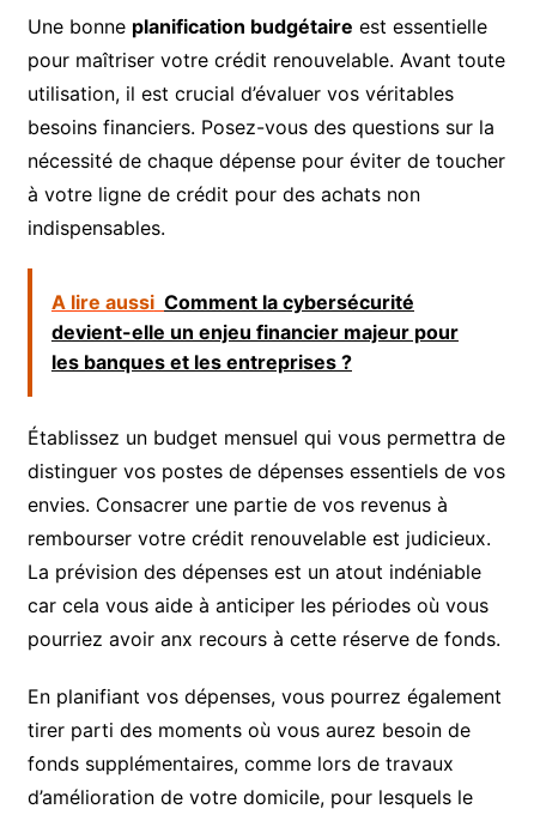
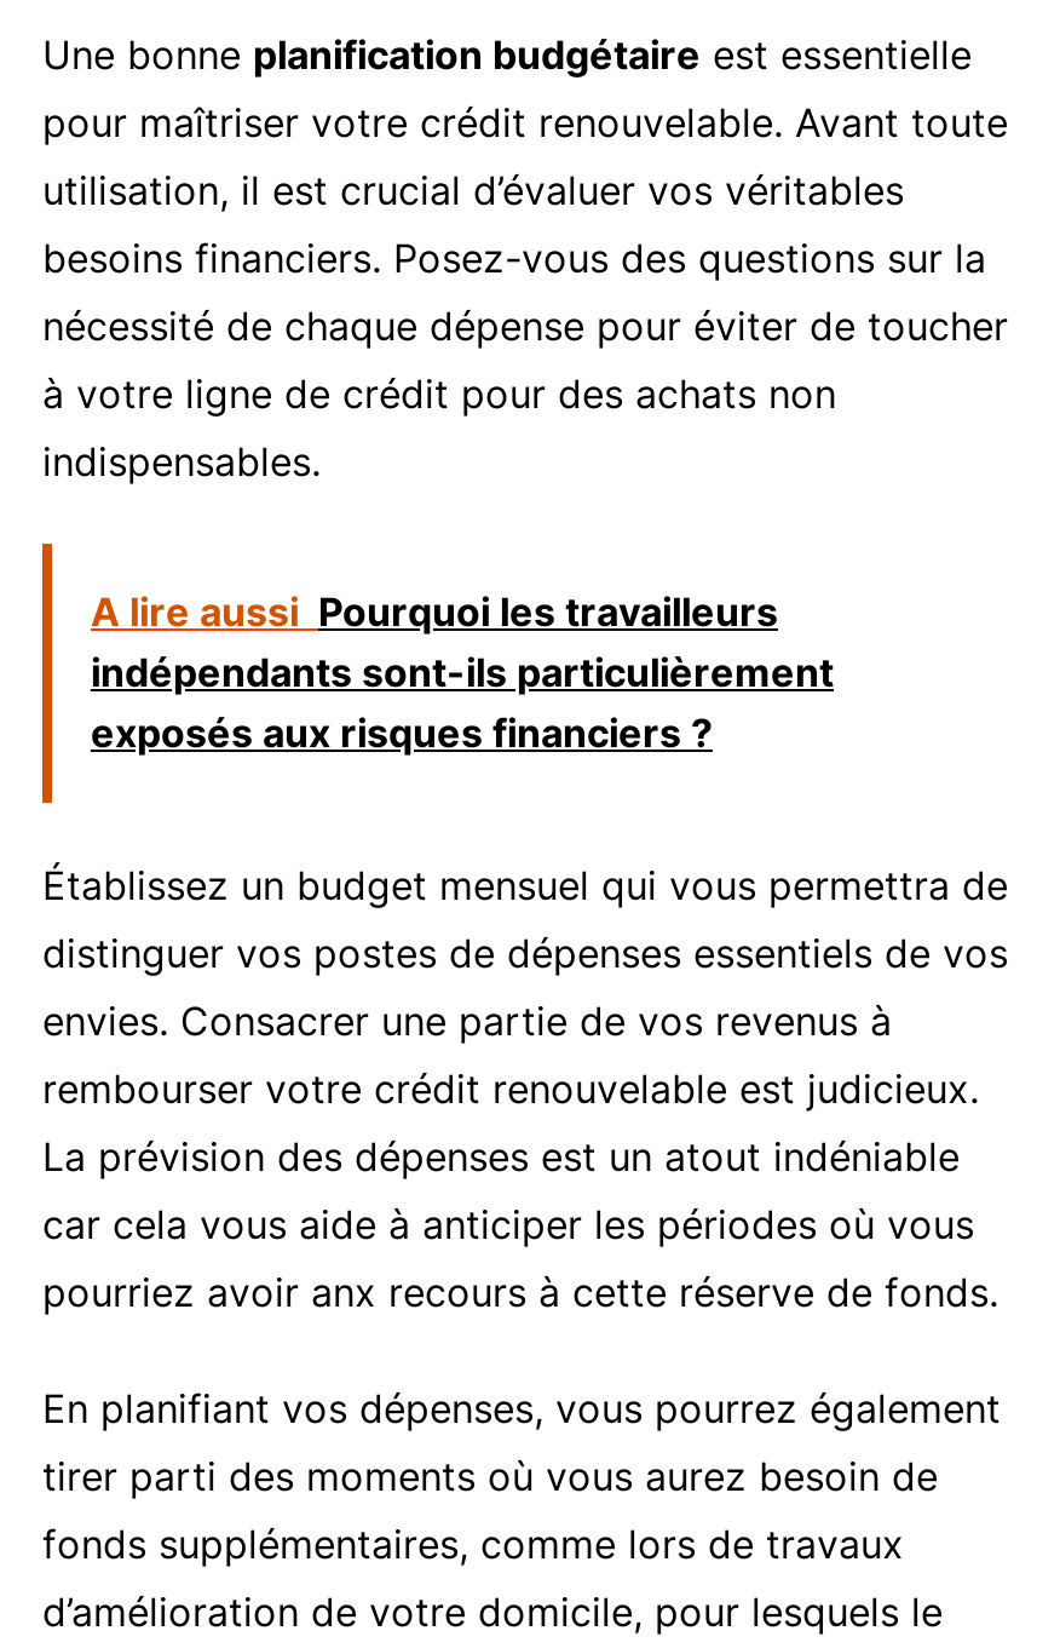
- A lire aussi Comment la cybersécurité
- devient-elle un enjeu financier majeur pour
- les banques et les entreprises ?
+ A lire aussi Pourquoi les travailleurs
+ indépendants sont-ils particulièrement
+ exposés aux risques financiers ?
